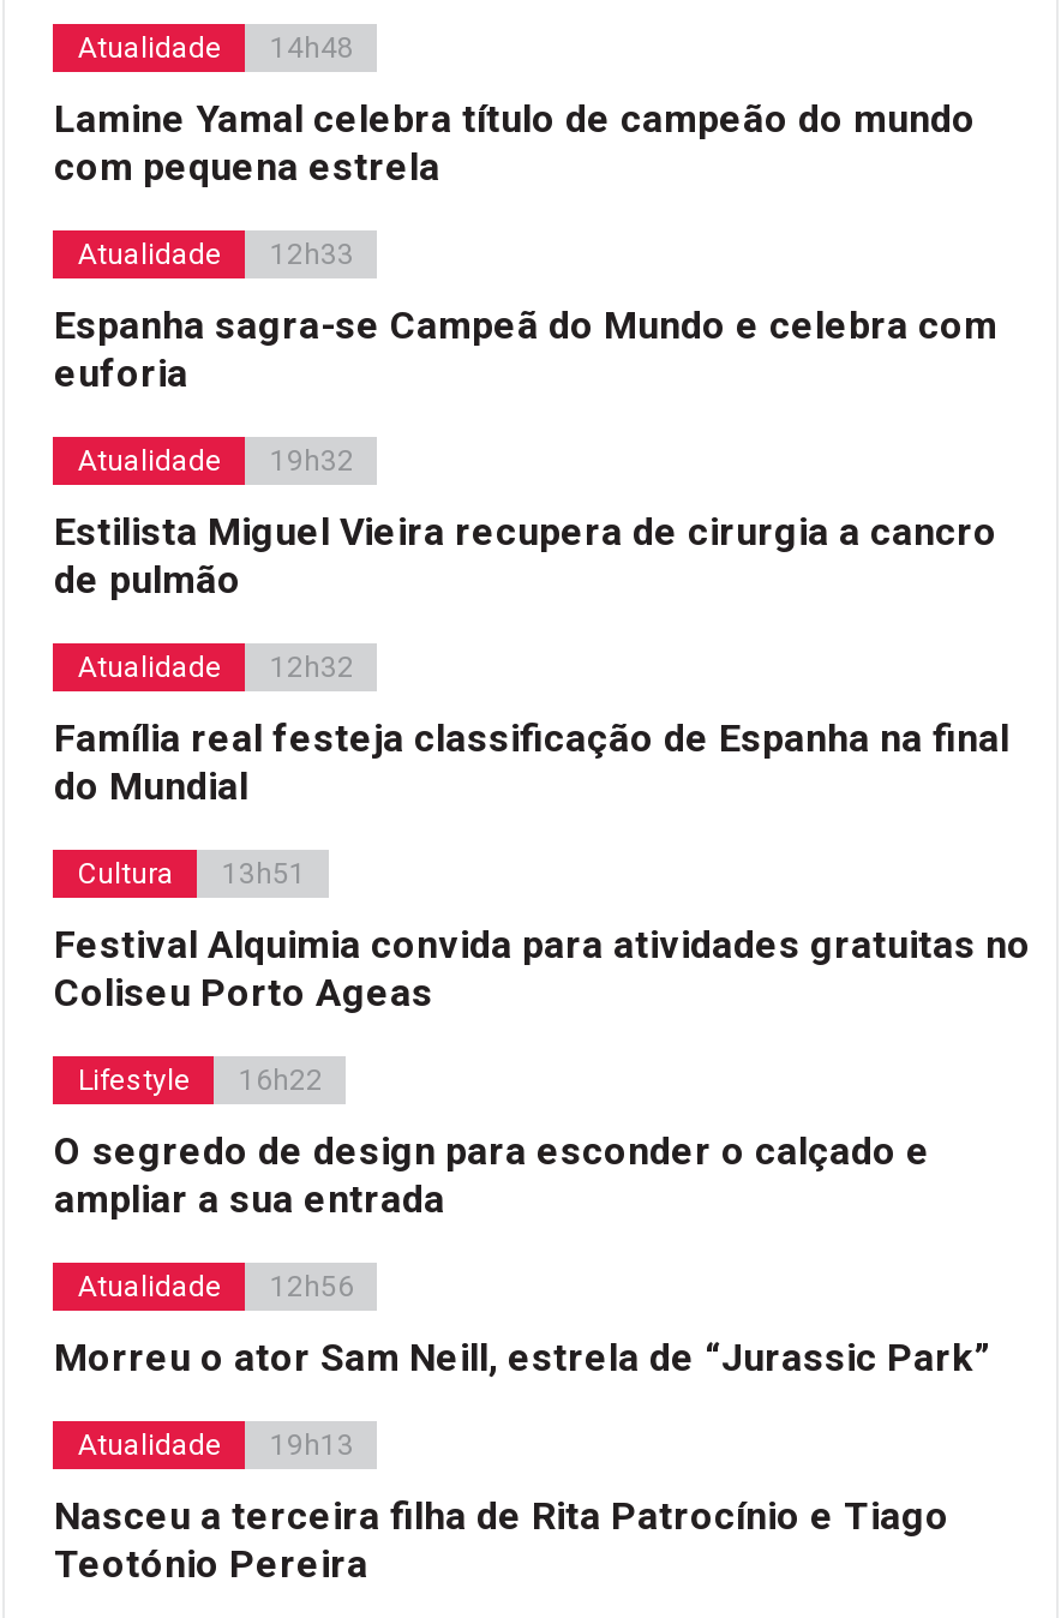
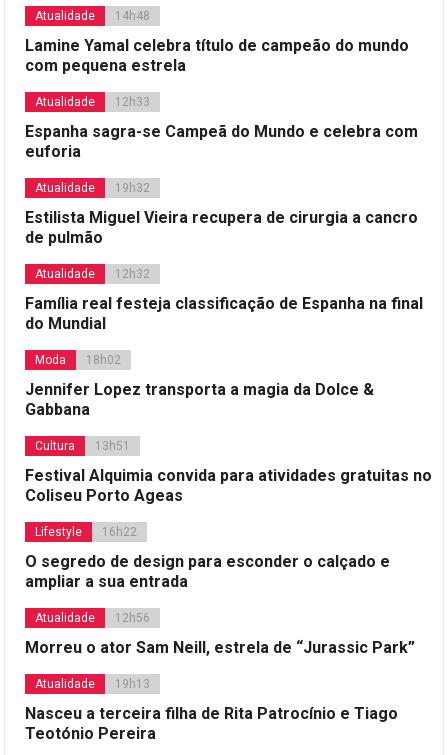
+ Moda
+ 18h02
+ Jennifer Lopez transporta a magia da Dolce &
+ Gabbana
